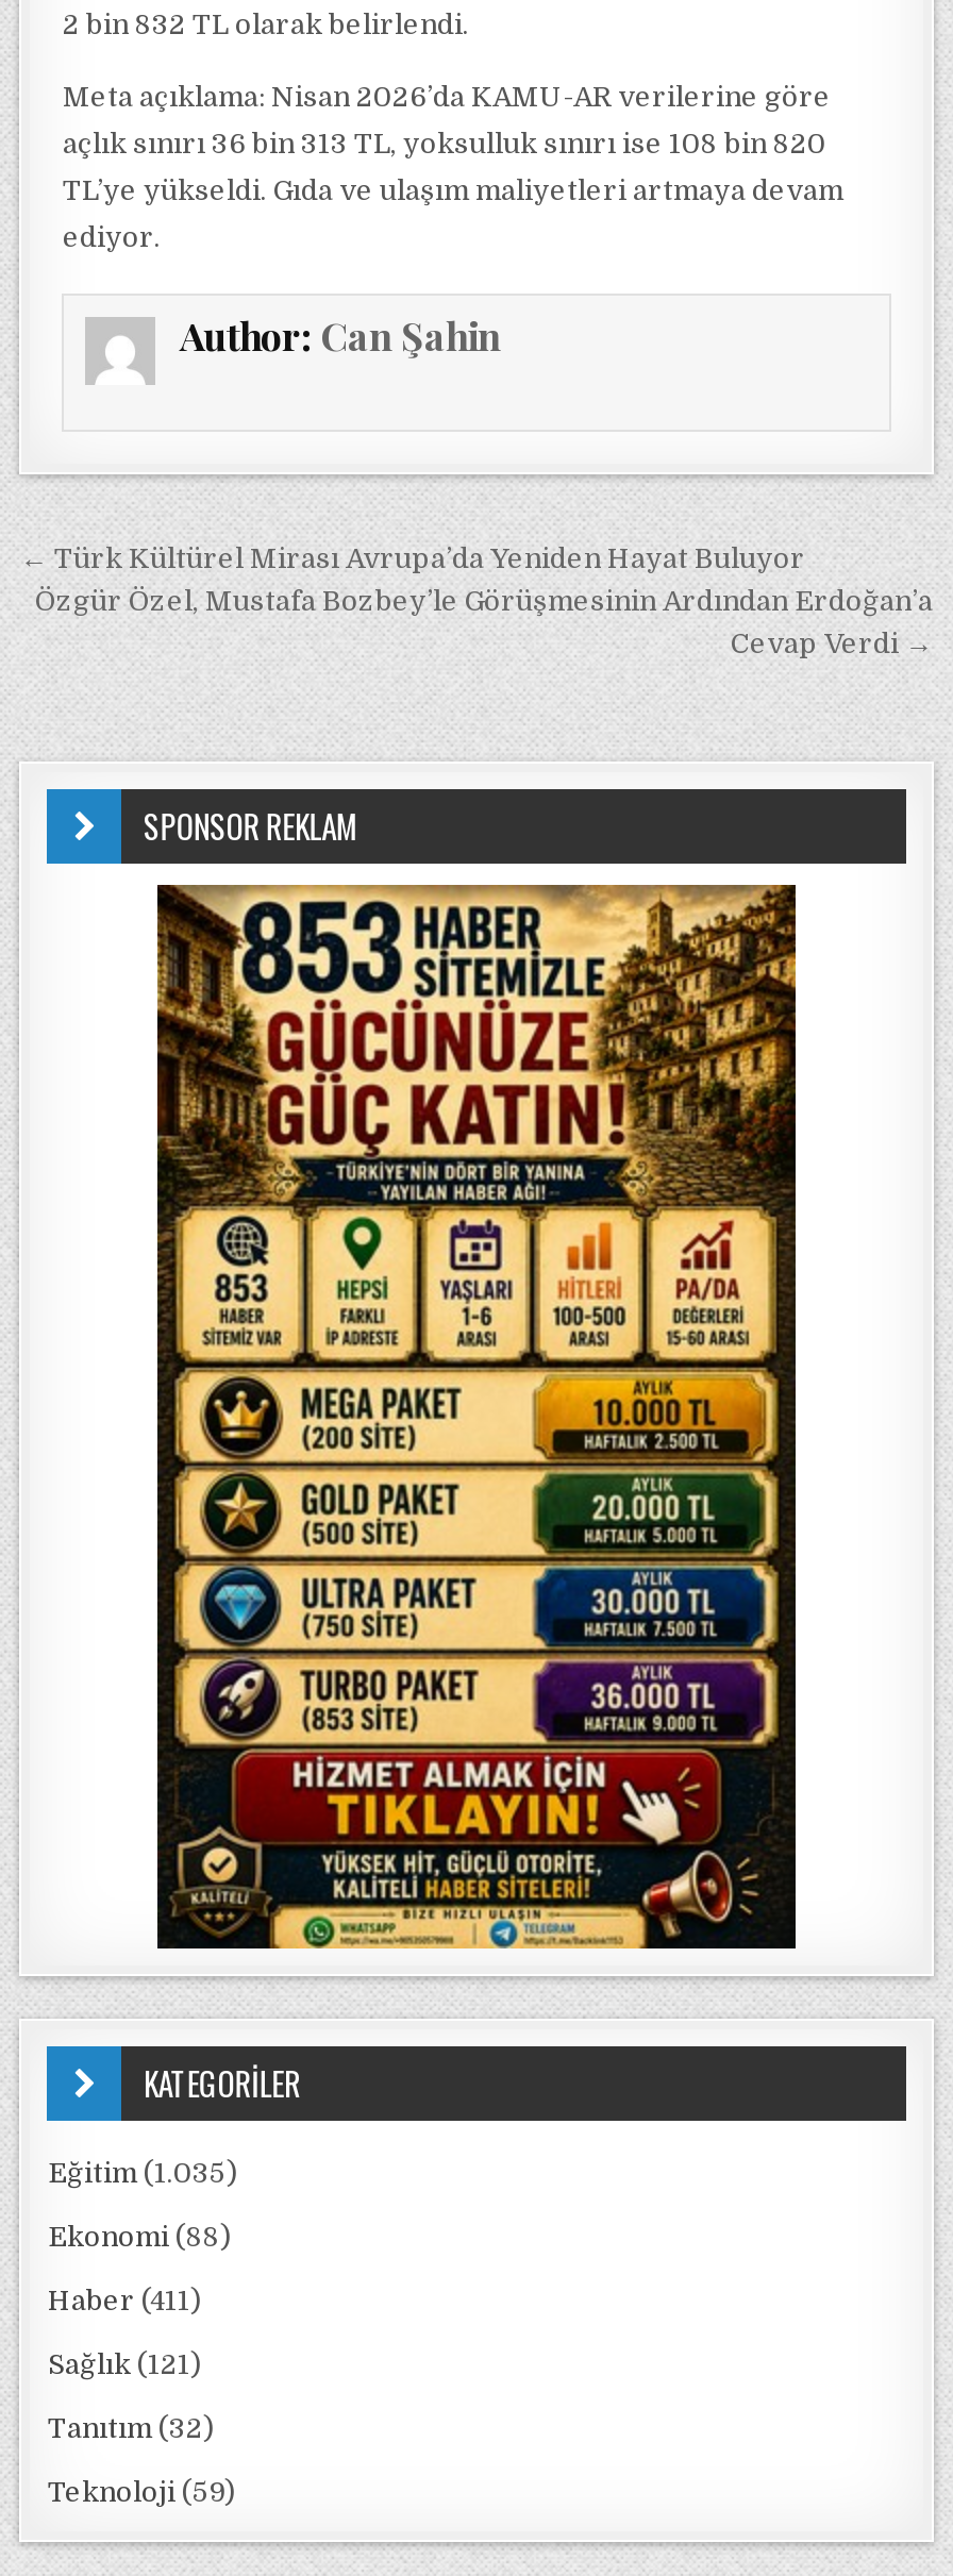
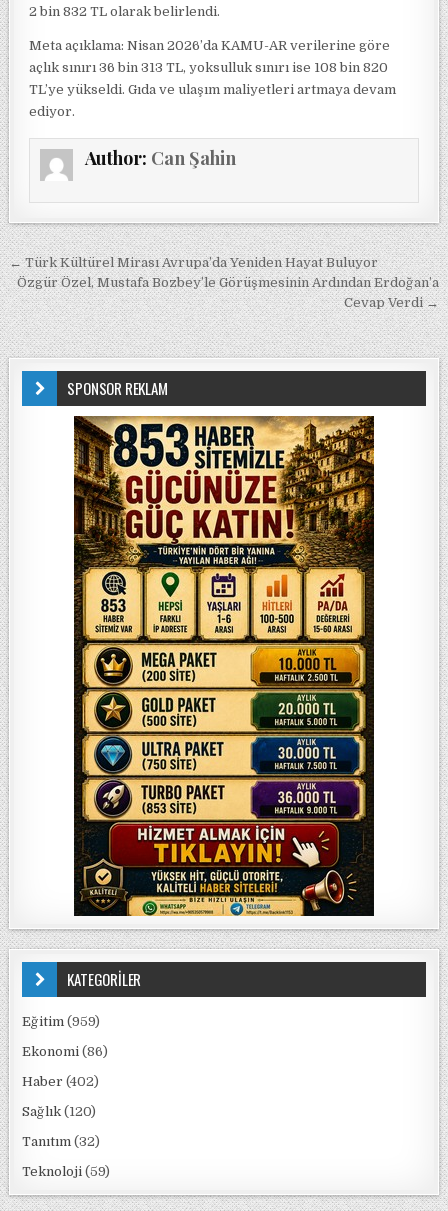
- Eğitim (1.035)
+ Eğitim (959)

- Ekonomi (88)
+ Ekonomi (86)

- Haber (411)
+ Haber (402)

- Sağlık (121)
+ Sağlık (120)
